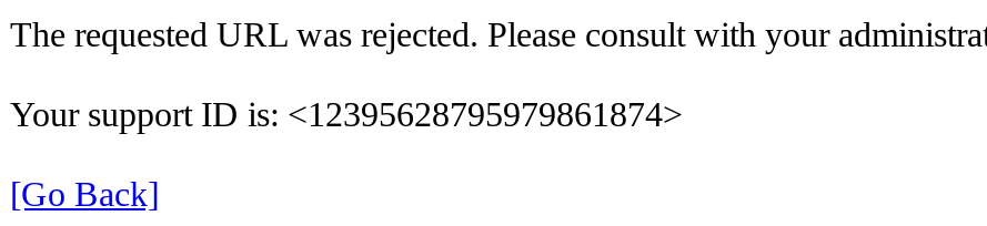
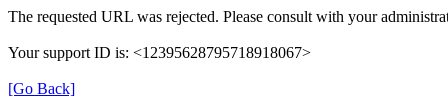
- Your support ID is: <12395628795979861874>
+ Your support ID is: <12395628795718918067>
